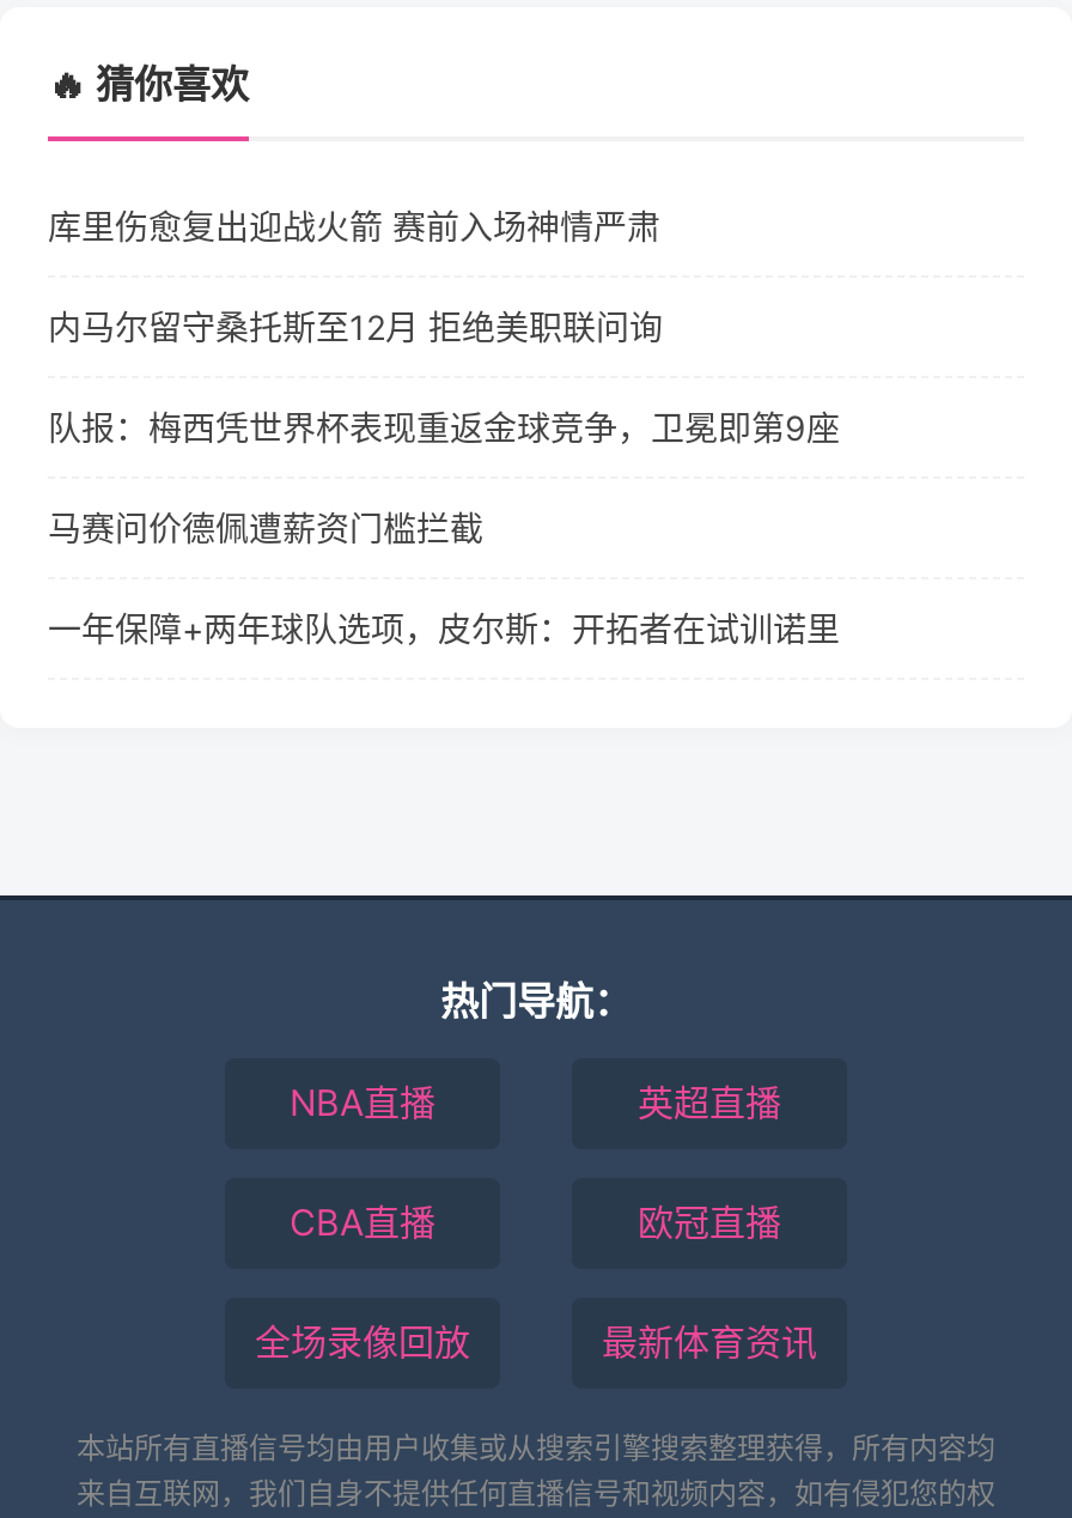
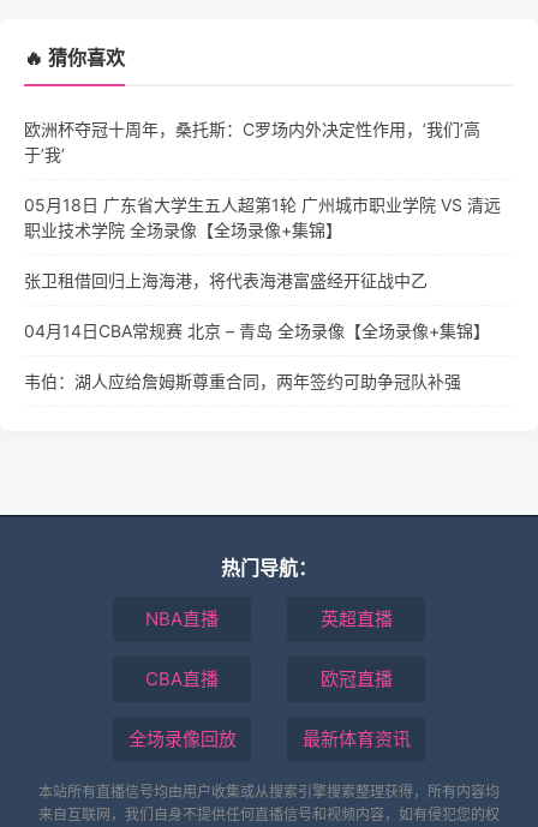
- 库里伤愈复出迎战火箭 赛前入场神情严肃
+ 欧洲杯夺冠十周年，桑托斯：C罗场内外决定性作用，’我们’高
+ 于’我’

- 内马尔留守桑托斯至12月 拒绝美职联问询
+ 05月18日 广东省大学生五人超第1轮 广州城市职业学院 VS 清远
+ 职业技术学院 全场录像【全场录像+集锦】

- 队报：梅西凭世界杯表现重返金球竞争，卫冕即第9座
+ 张卫租借回归上海海港，将代表海港富盛经开征战中乙

- 马赛问价德佩遭薪资门槛拦截
+ 04月14日CBA常规赛 北京 – 青岛 全场录像【全场录像+集锦】

- 一年保障+两年球队选项，皮尔斯：开拓者在试训诺里
+ 韦伯：湖人应给詹姆斯尊重合同，两年签约可助争冠队补强
